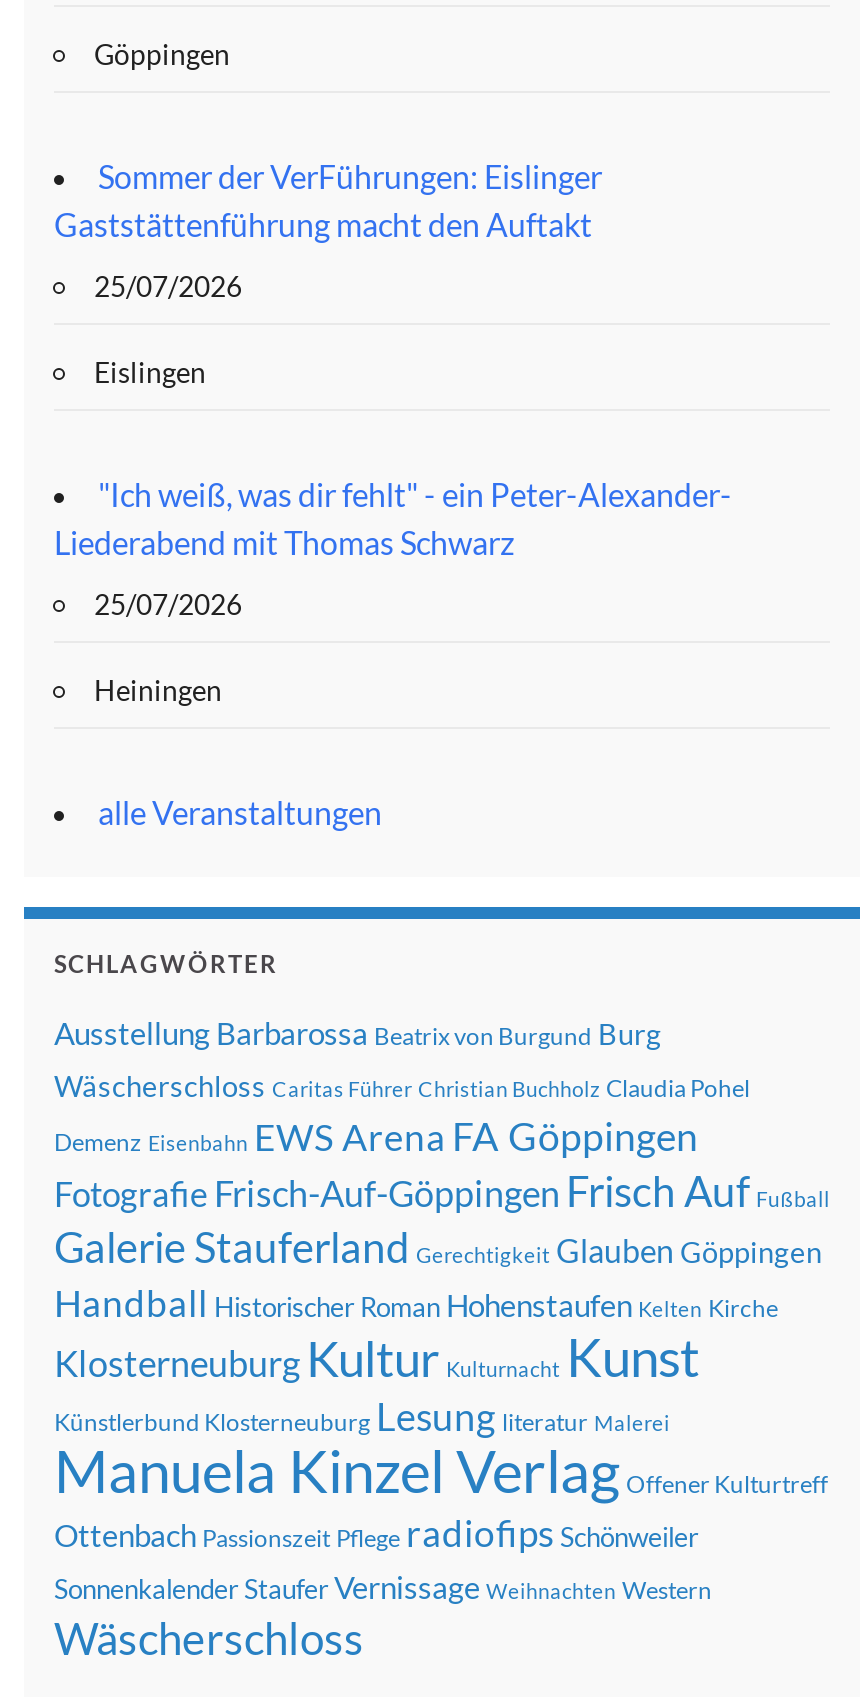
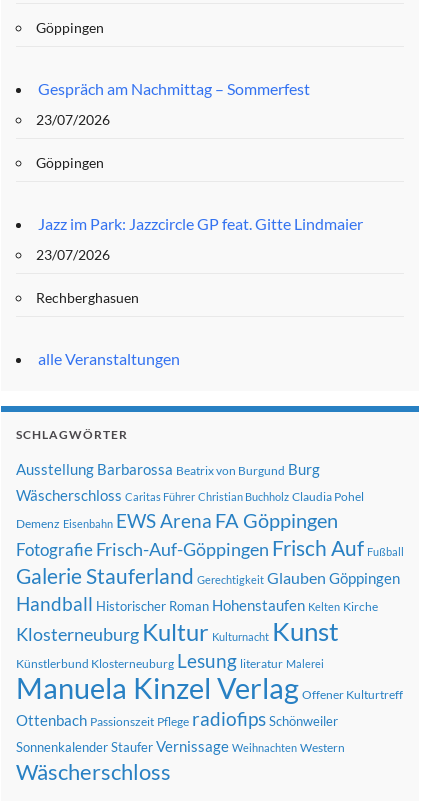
- Sommer der VerFührungen: Eislinger
- Gaststättenführung macht den Auftakt
+ Gespräch am Nachmittag – Sommerfest

- 25/07/2026
+ 23/07/2026

- Eislingen
+ Göppingen

- "Ich weiß, was dir fehlt" - ein Peter-Alexander-
- Liederabend mit Thomas Schwarz
+ Jazz im Park: Jazzcircle GP feat. Gitte Lindmaier

- 25/07/2026
+ 23/07/2026

- Heiningen
+ Rechberghasuen
